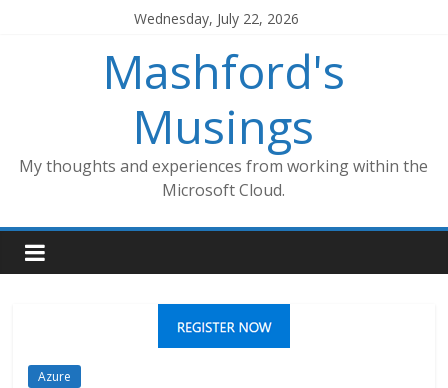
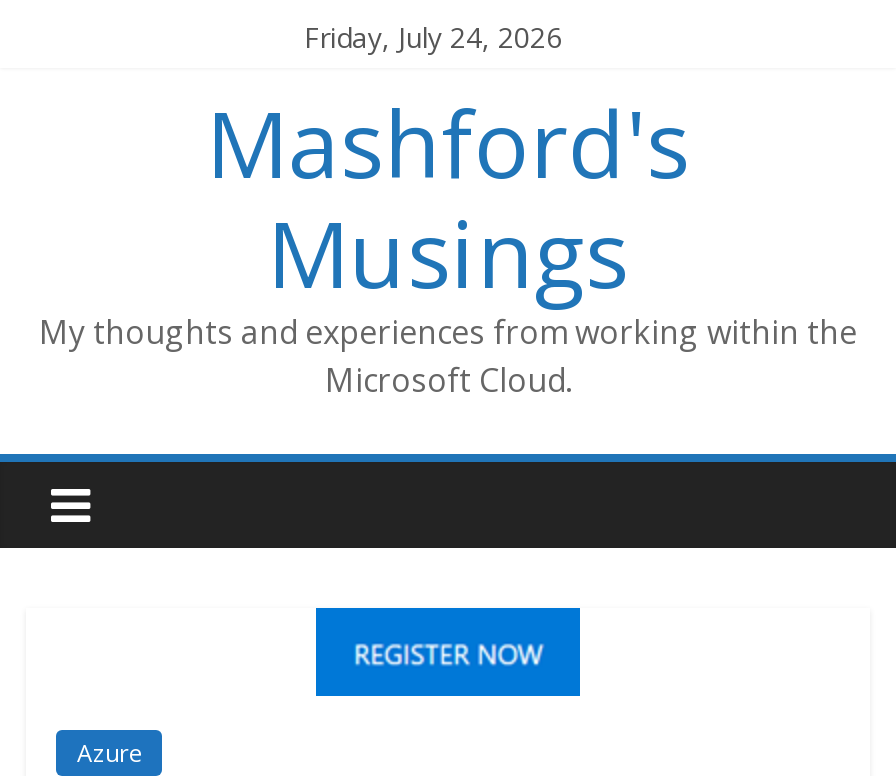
- Wednesday, July 22, 2026
+ Friday, July 24, 2026
